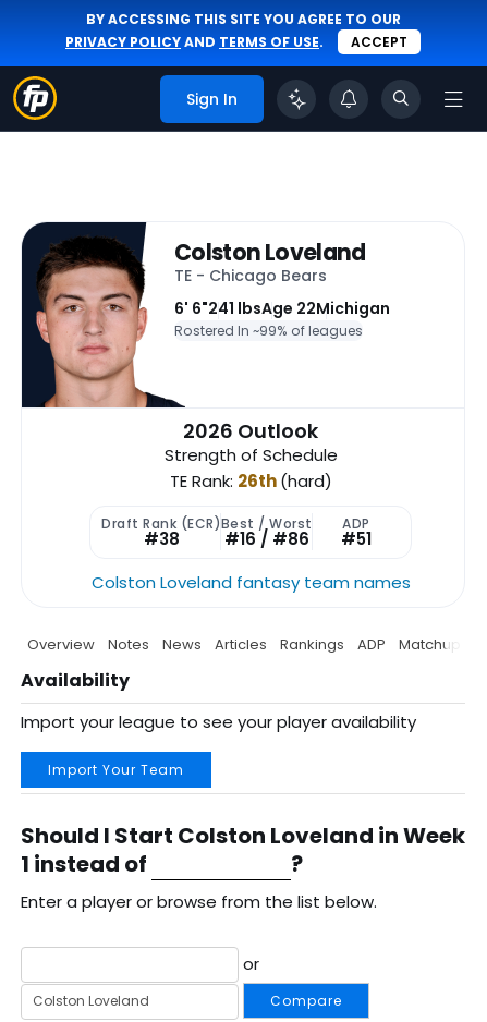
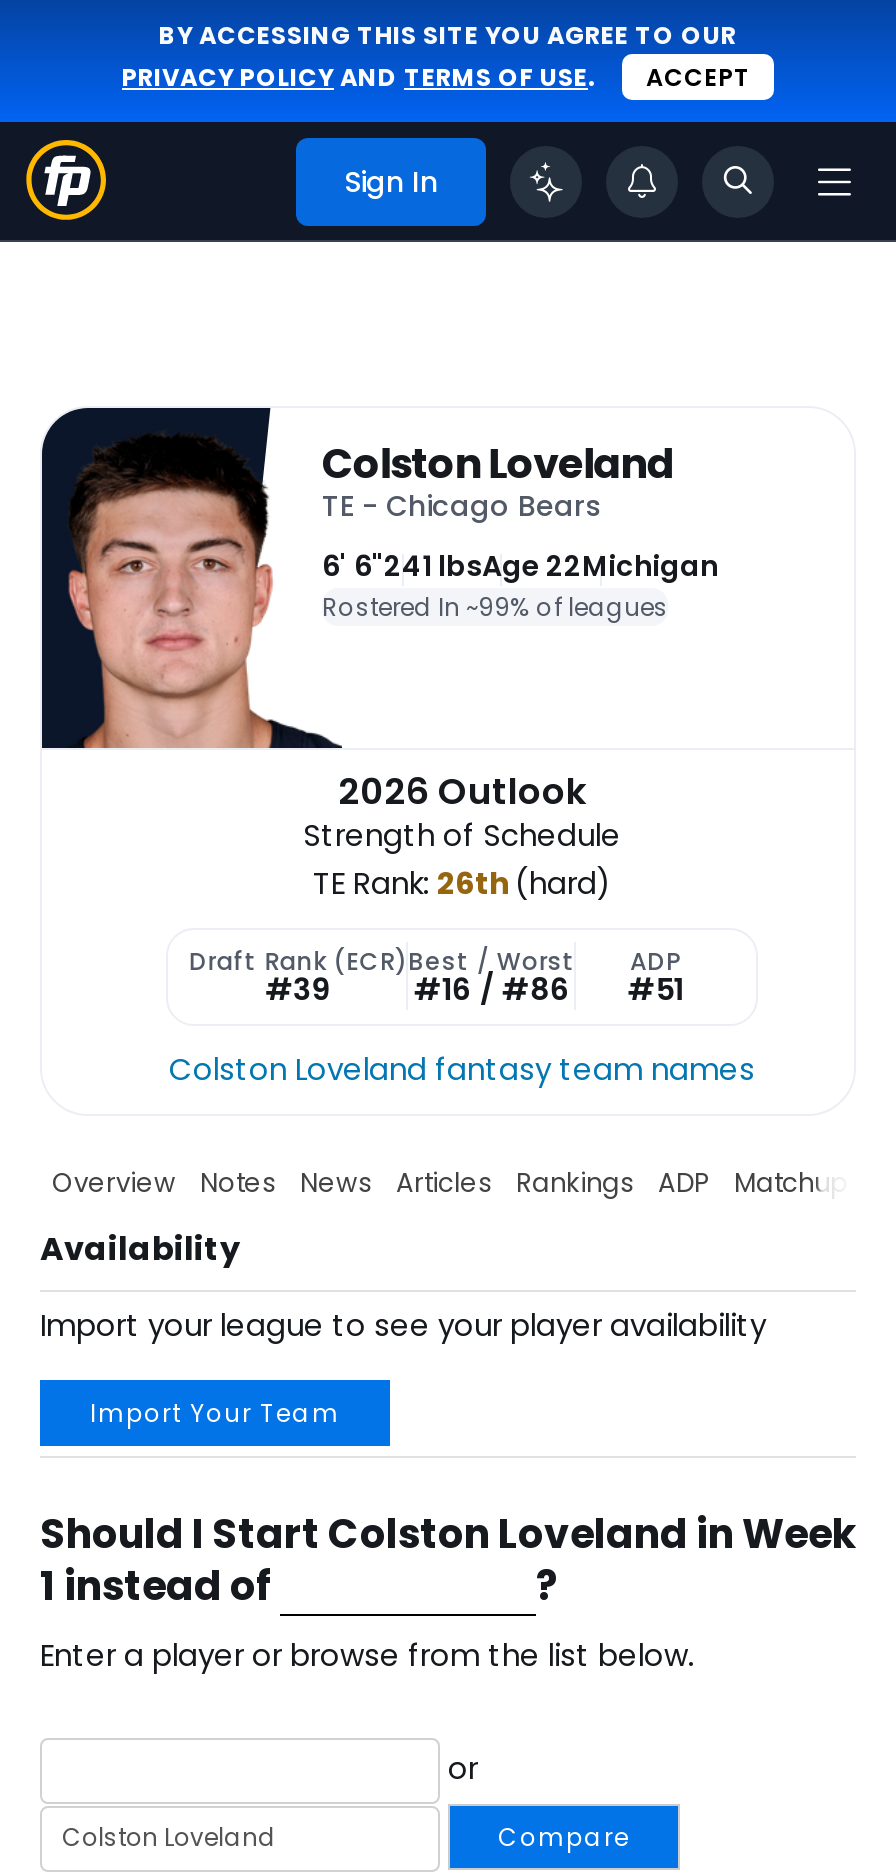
- #38 #16 / #86 #51
+ #39 #16 / #86 #51
